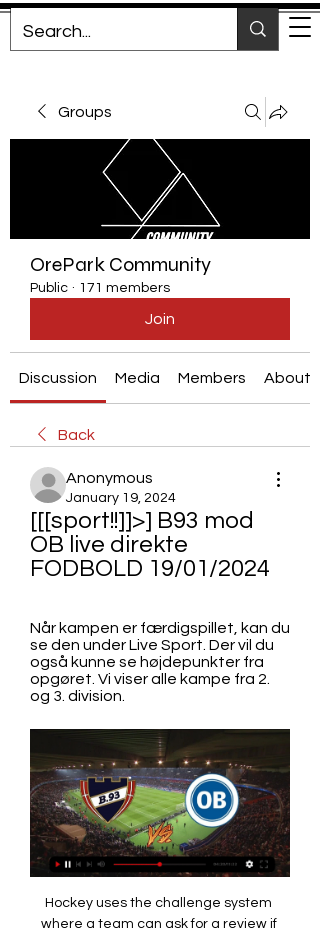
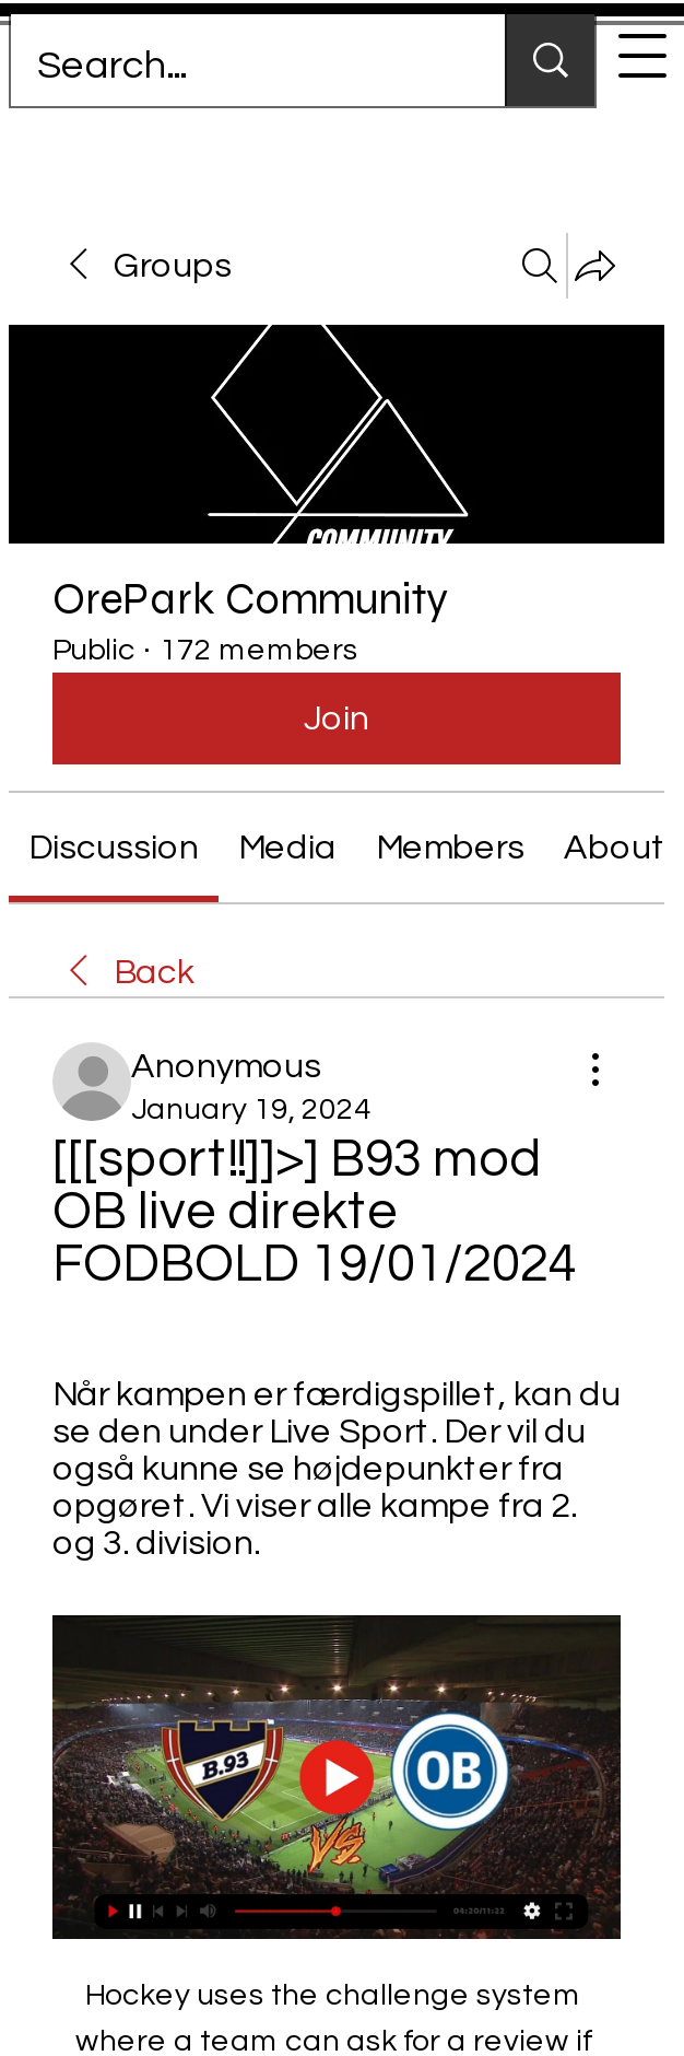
- Public · 171 members
+ Public · 172 members

- [image]
+ [image]
